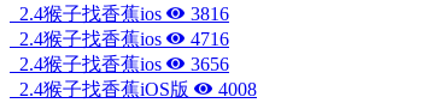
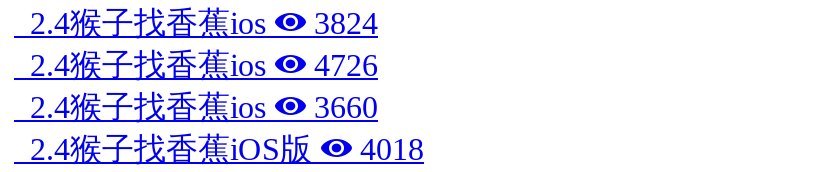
- 2.4猴子找香蕉ios 3816
+ 2.4猴子找香蕉ios 3824

- 2.4猴子找香蕉ios 4716
+ 2.4猴子找香蕉ios 4726

- 2.4猴子找香蕉ios 3656
+ 2.4猴子找香蕉ios 3660

- 2.4猴子找香蕉iOS版 4008
+ 2.4猴子找香蕉iOS版 4018
